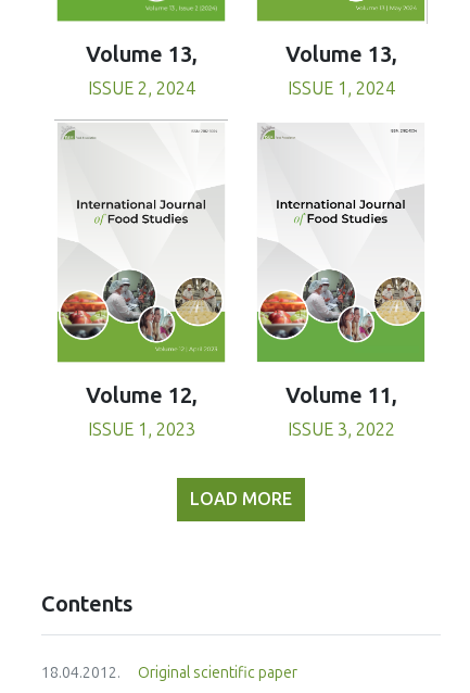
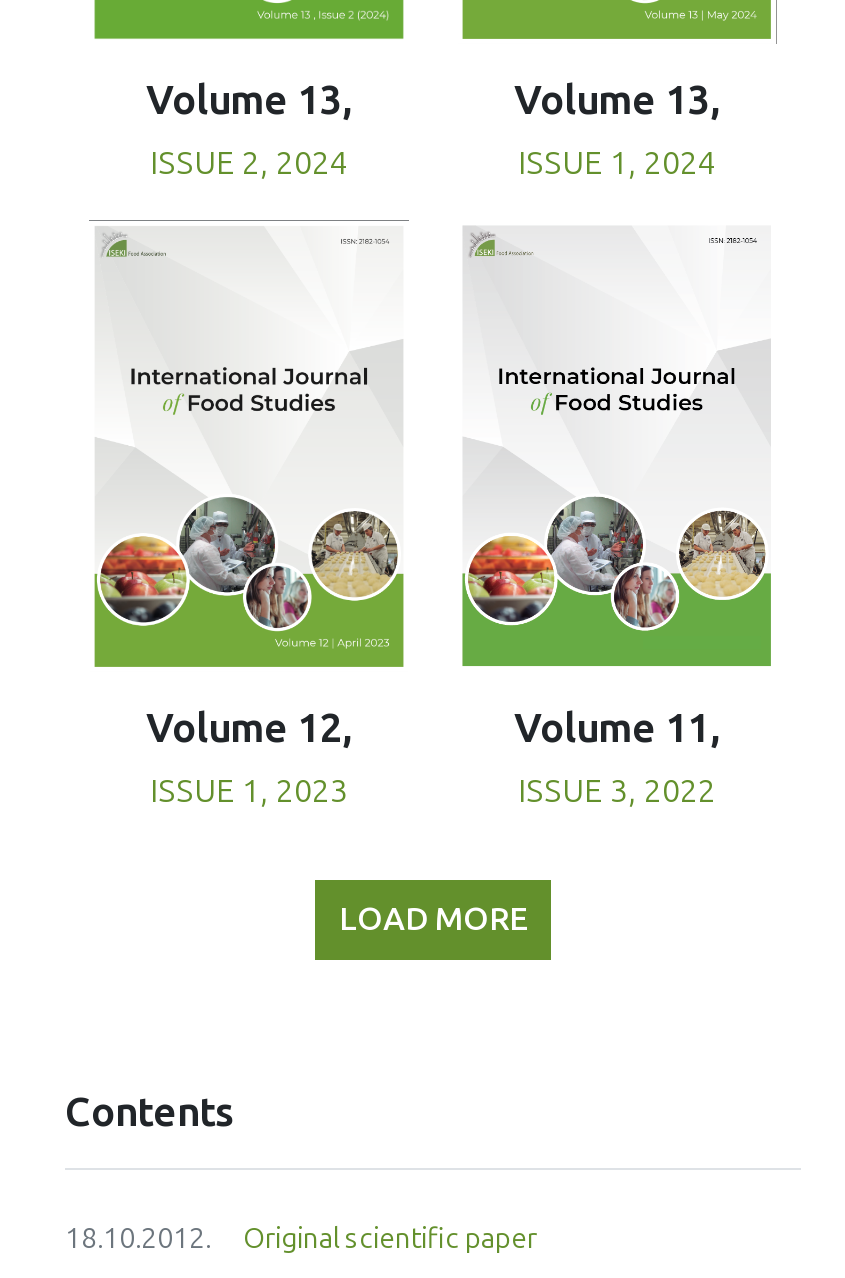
- 18.04.2012. Original scientific paper
+ 18.10.2012. Original scientific paper
